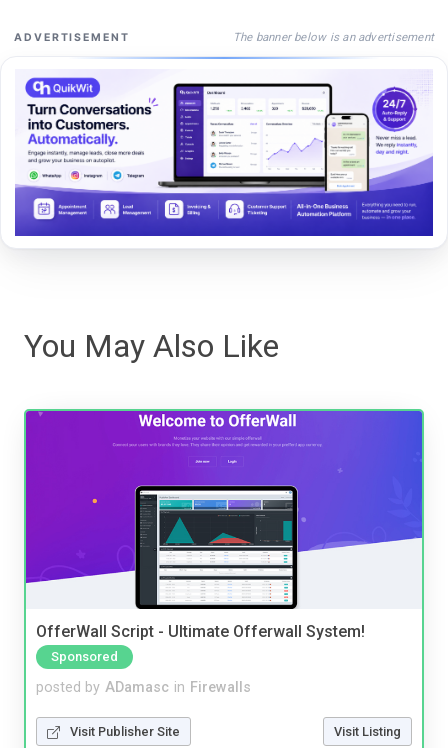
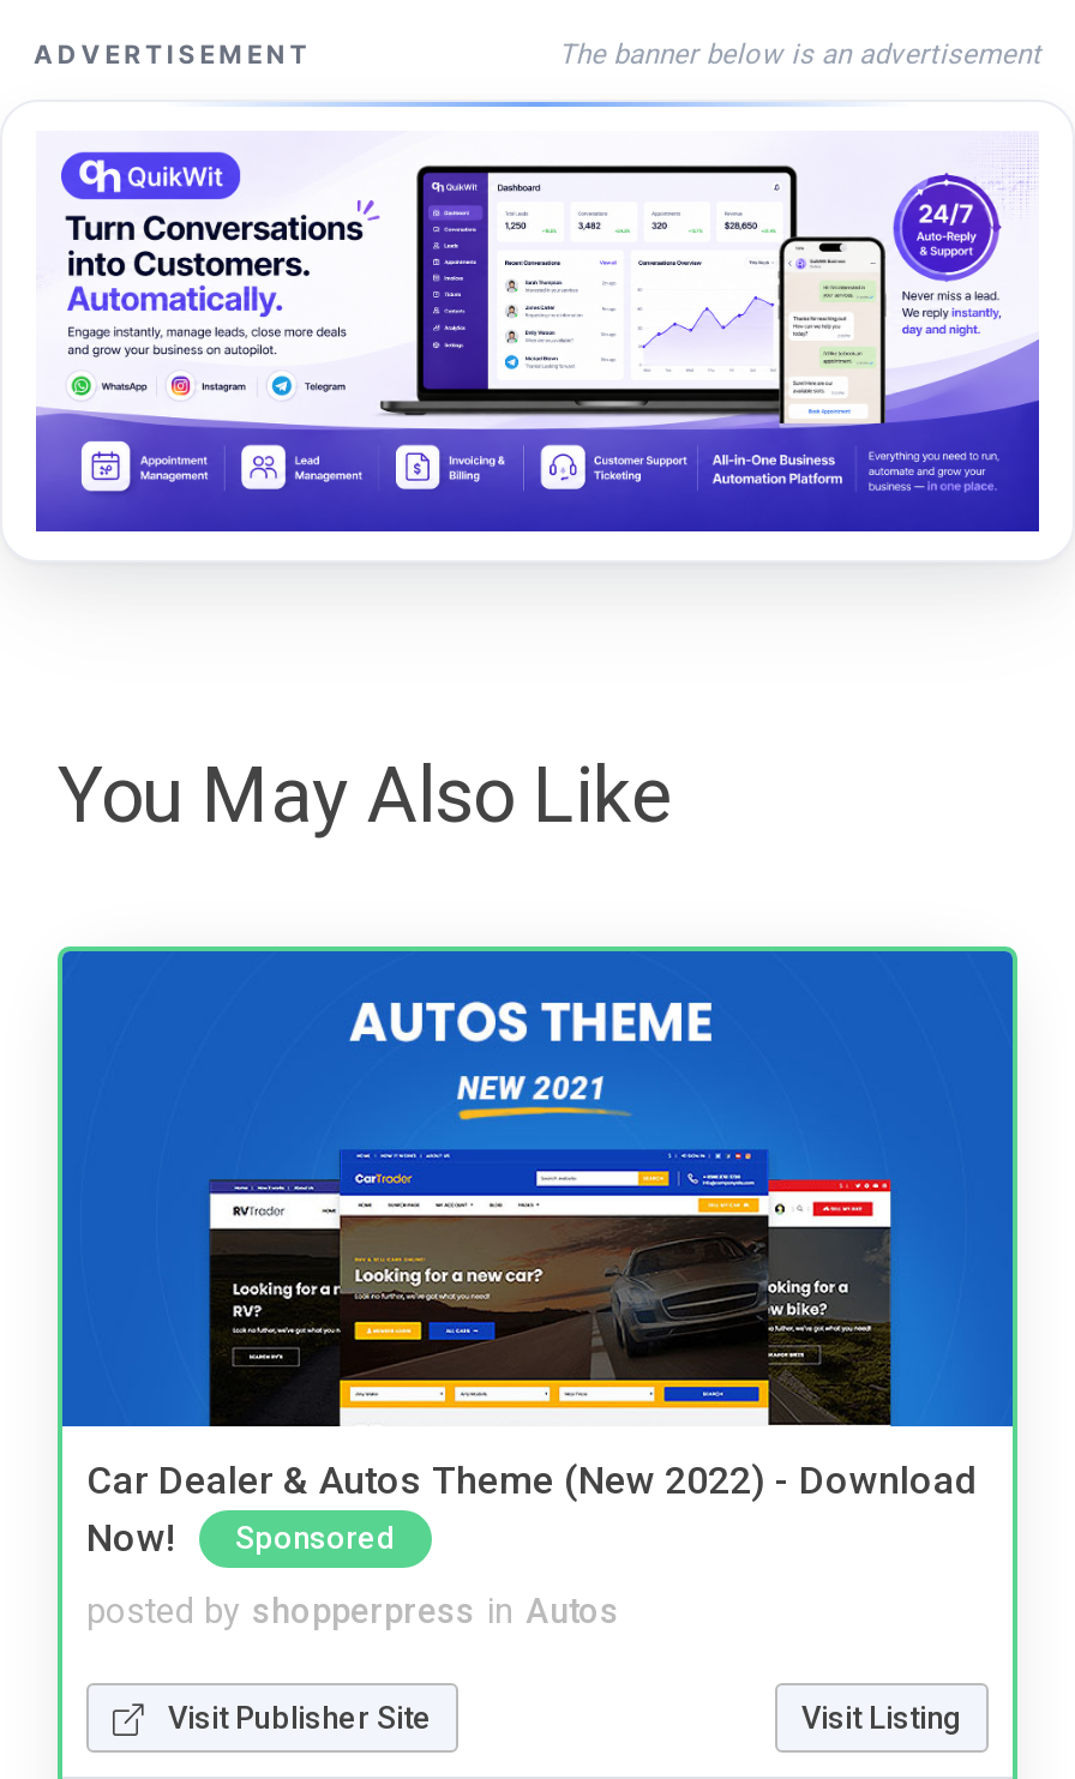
- [image]
- OfferWall Script - Ultimate Offerwall System!
+ [image]
+ Car Dealer & Autos Theme (New 2022) - Download
+ Now!

- posted by ADamasc in Firewalls
+ posted by shopperpress in Autos
